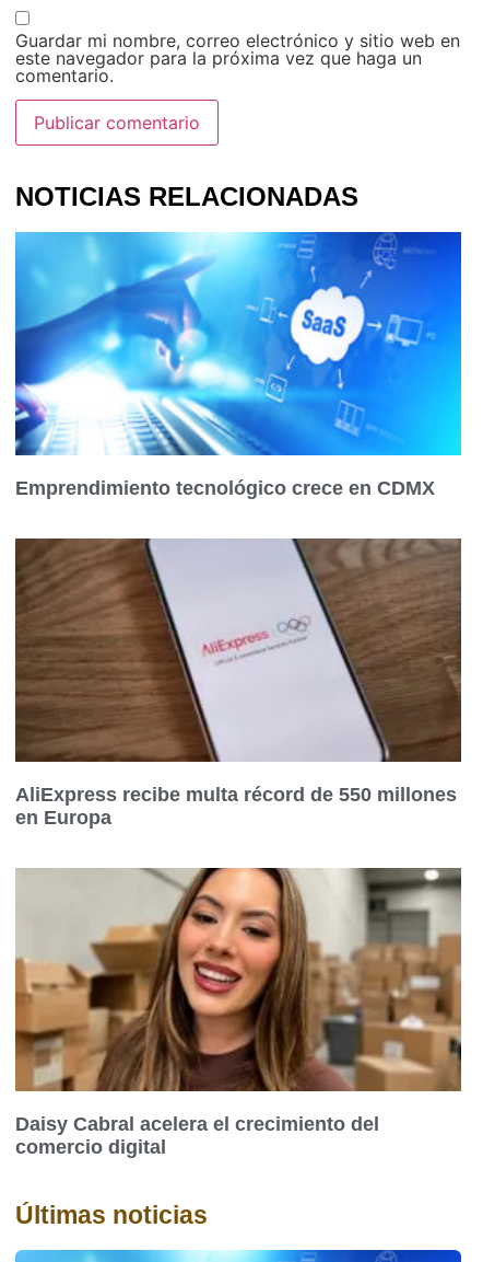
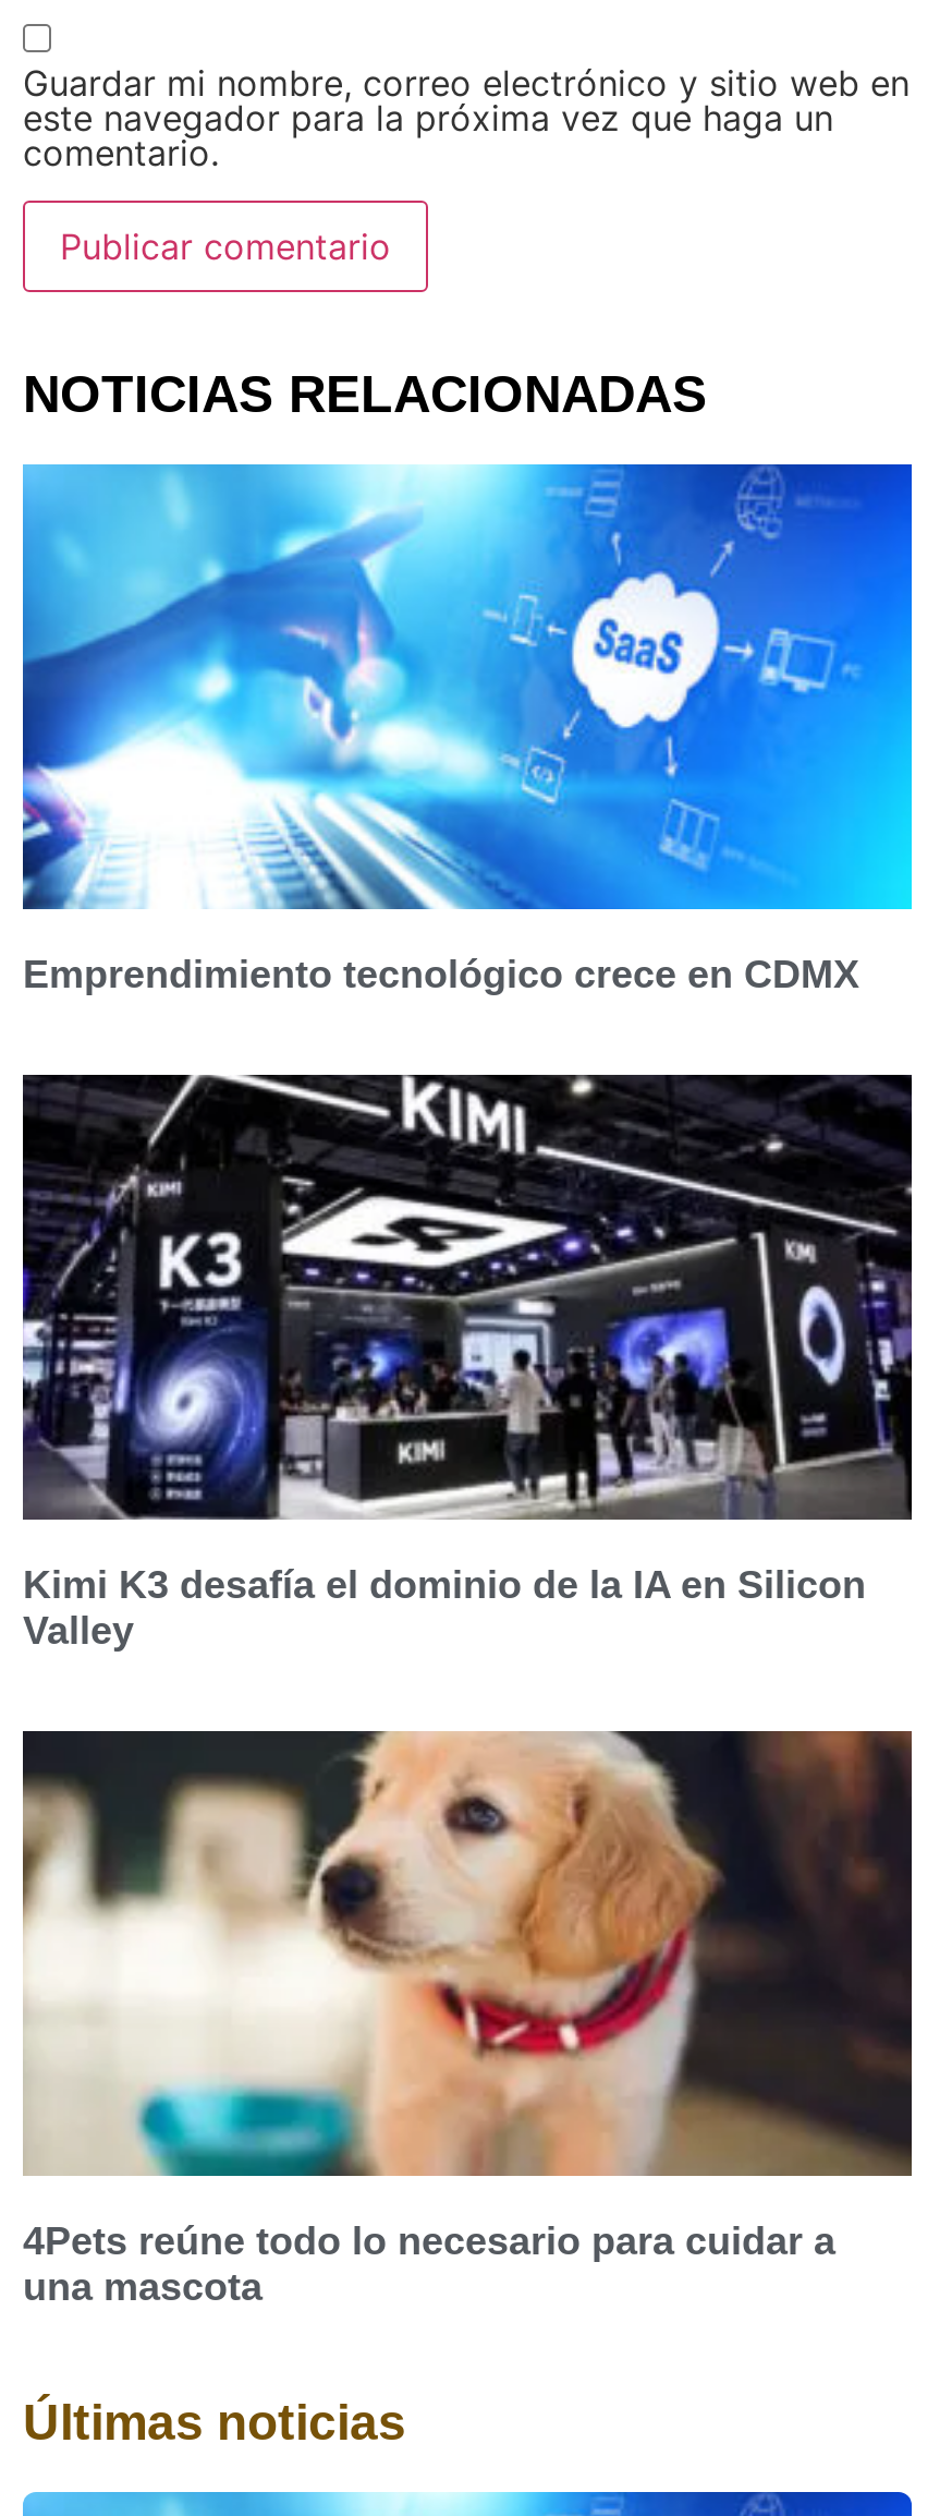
- [image]
- AliExpress recibe multa récord de 550 millones
- en Europa
+ [image]
+ Kimi K3 desafía el dominio de la IA en Silicon
+ Valley

- [image]
- Daisy Cabral acelera el crecimiento del
- comercio digital
+ [image]
+ 4Pets reúne todo lo necesario para cuidar a
+ una mascota
